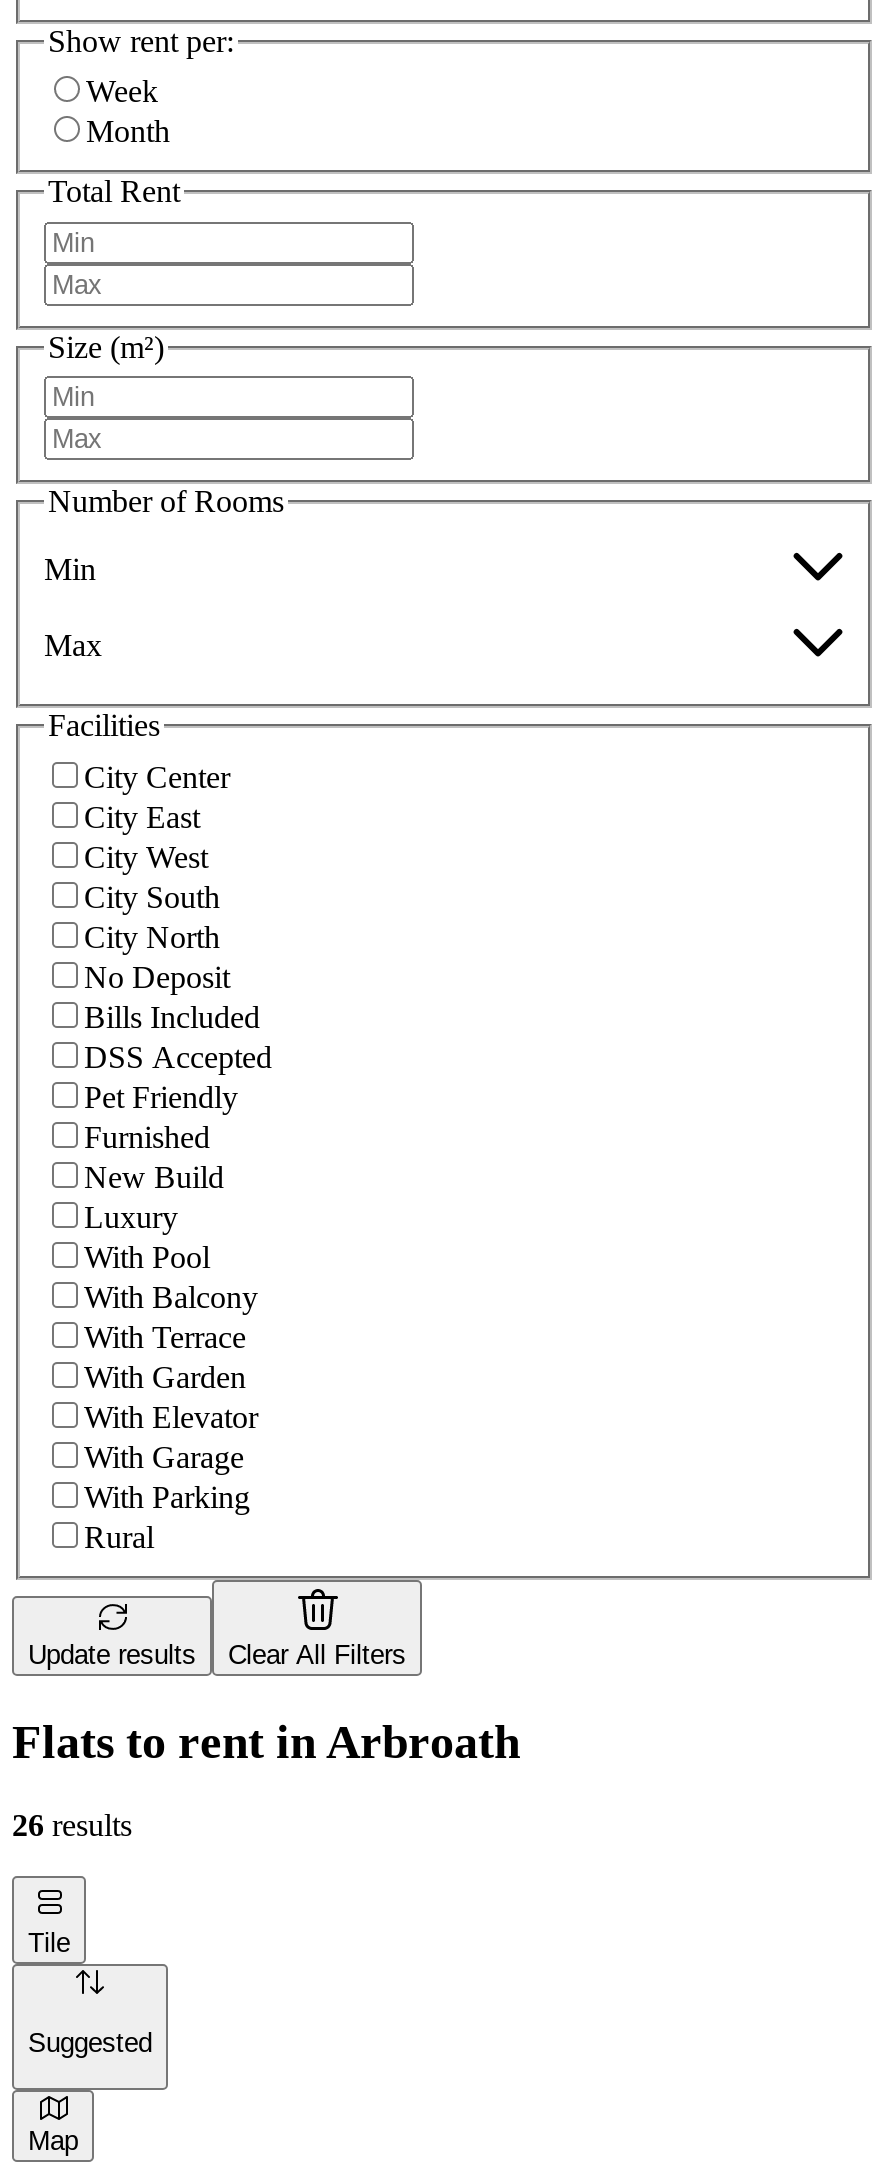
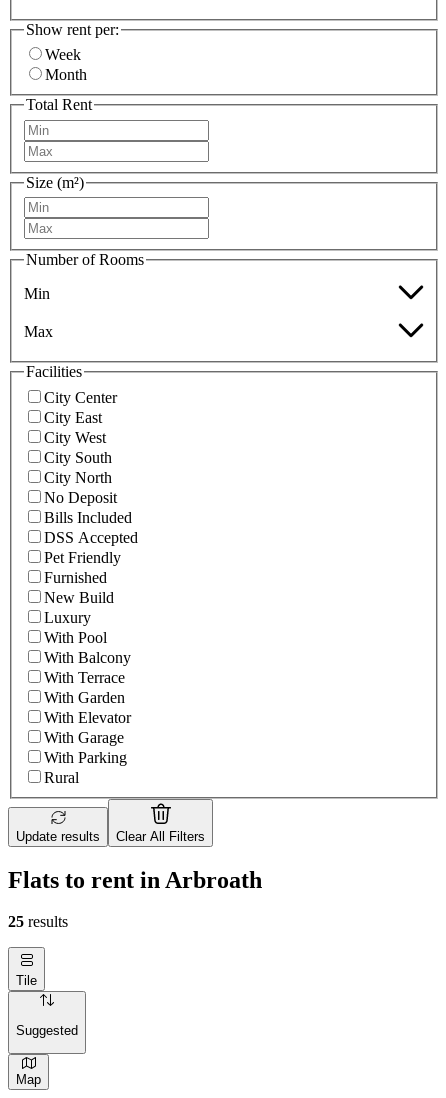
- 26 results
+ 25 results
